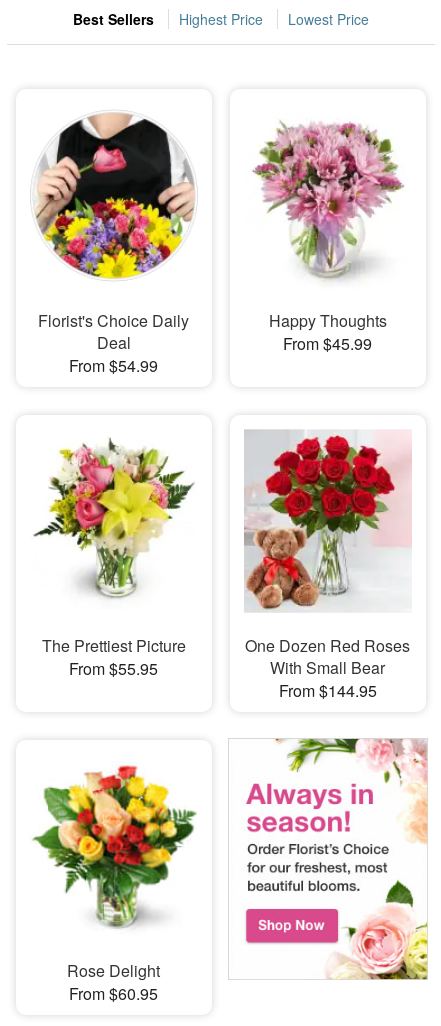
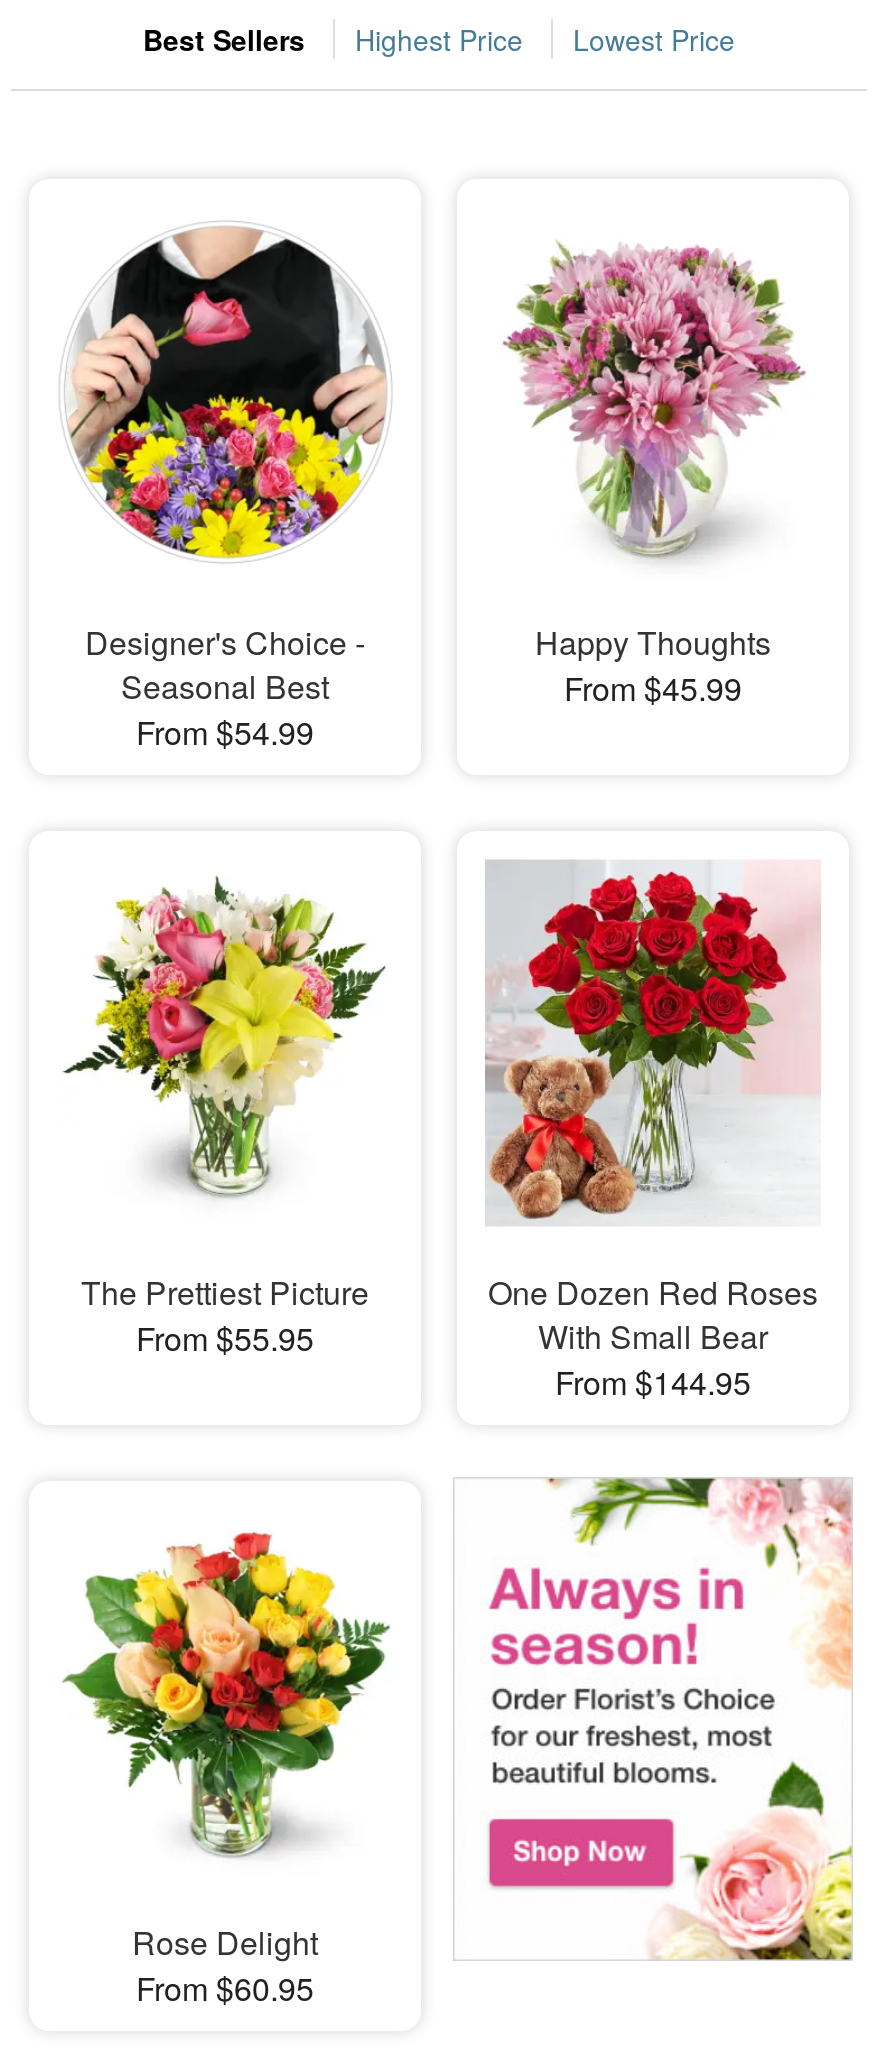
- Florist's Choice Daily
- Deal
+ Designer's Choice -
+ Seasonal Best
